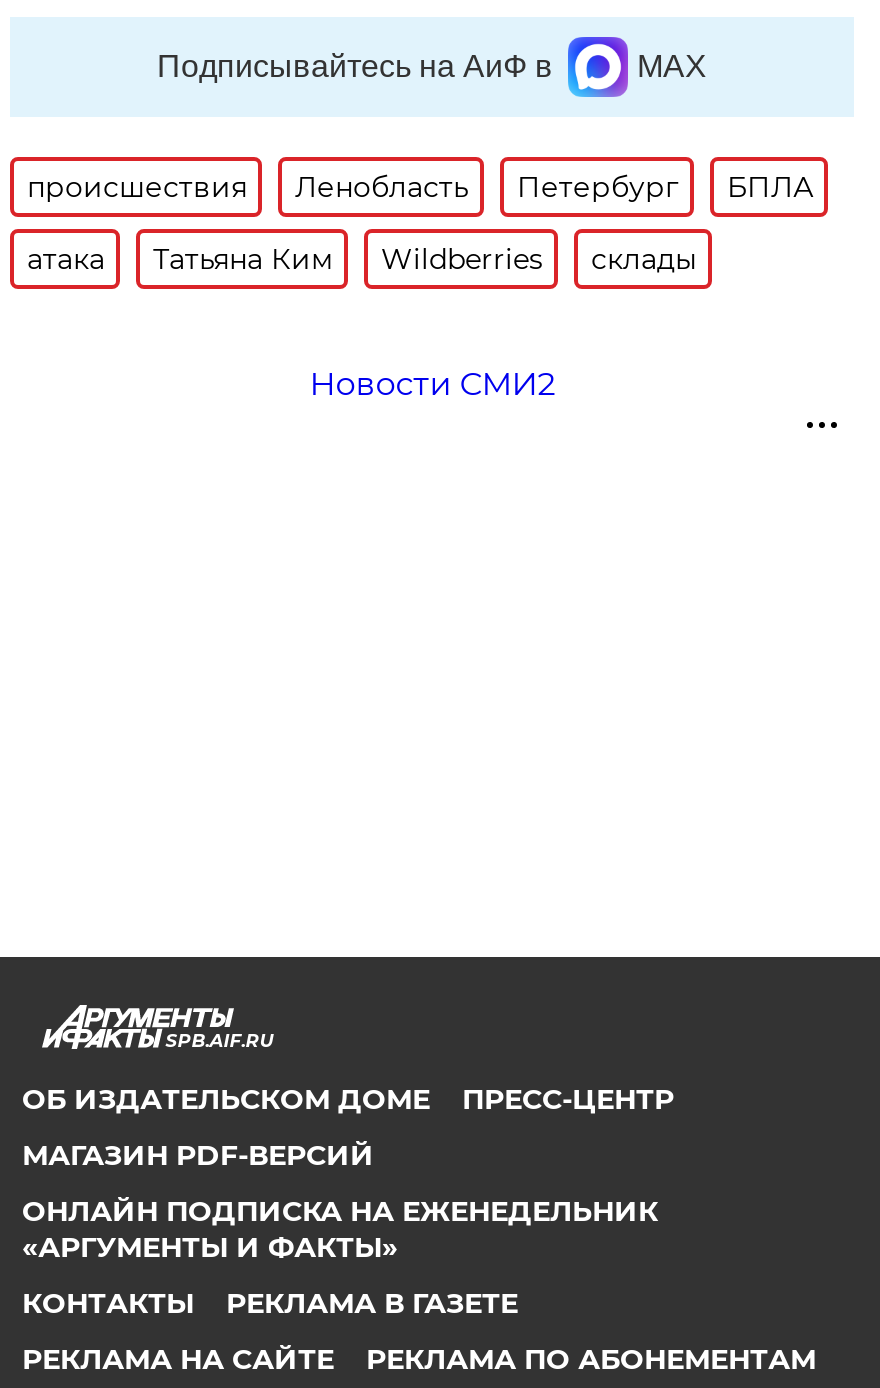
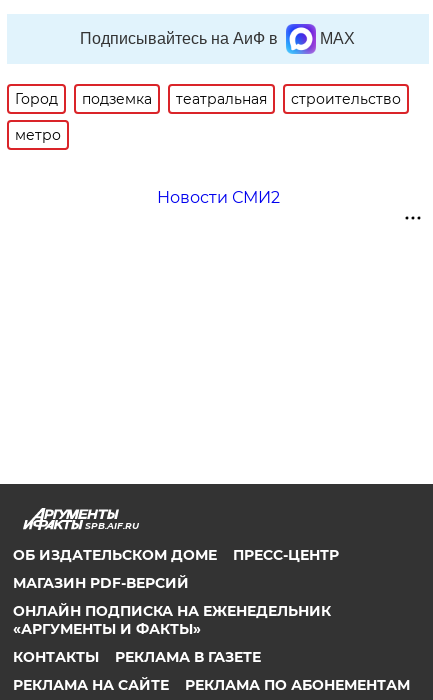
- происшествия
- Ленобласть
- Петербург
- БПЛА
+ Город
+ подземка
+ театральная
+ строительство

- атака
- Татьяна Ким
- Wildberries
- склады
+ метро
